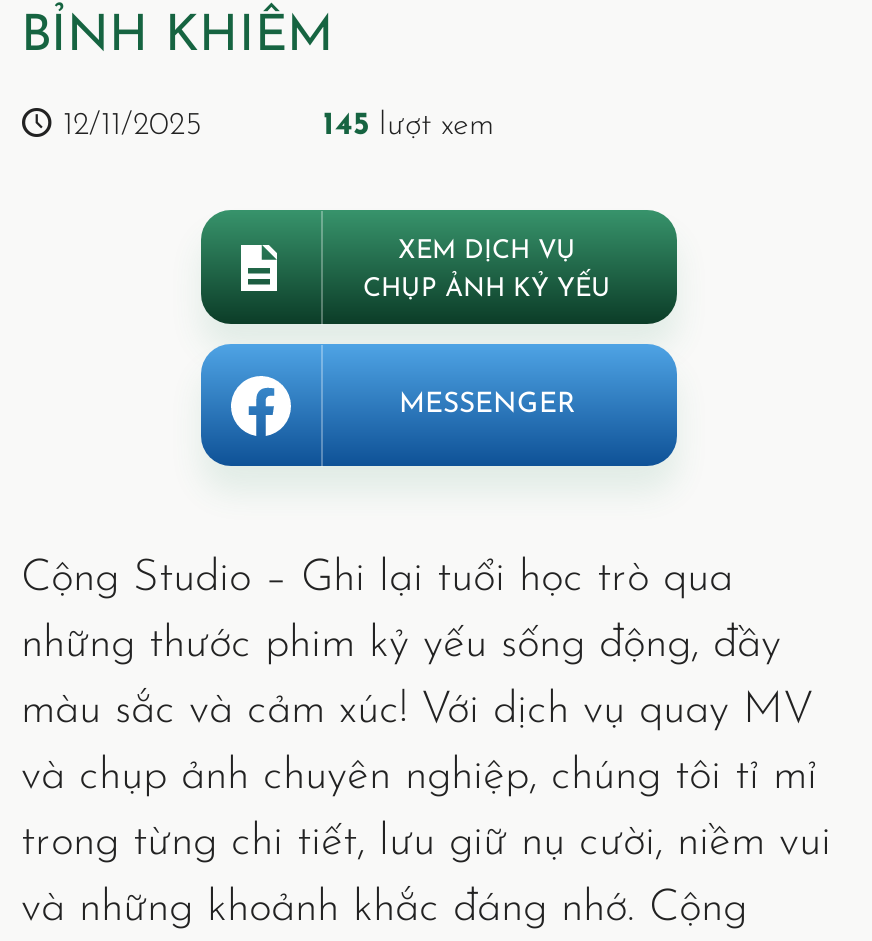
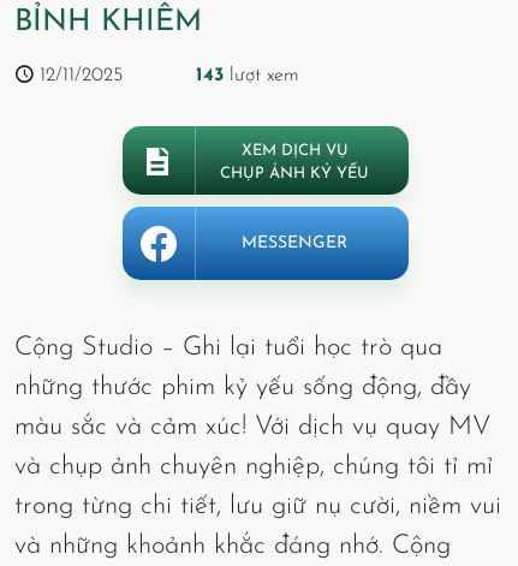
- 145 lượt xem
+ 143 lượt xem
